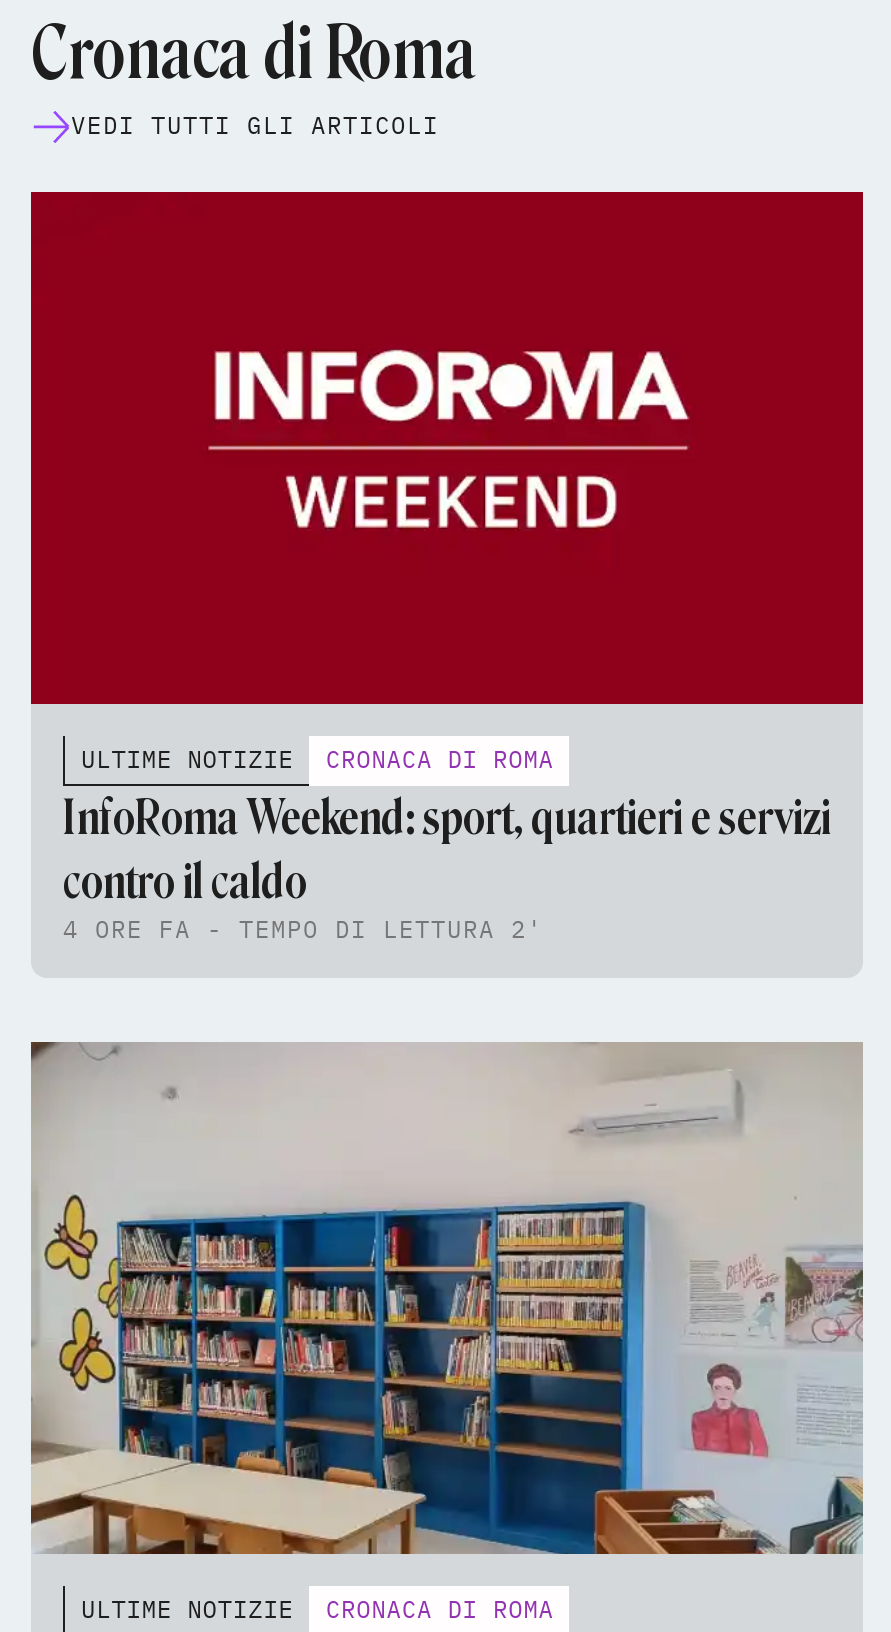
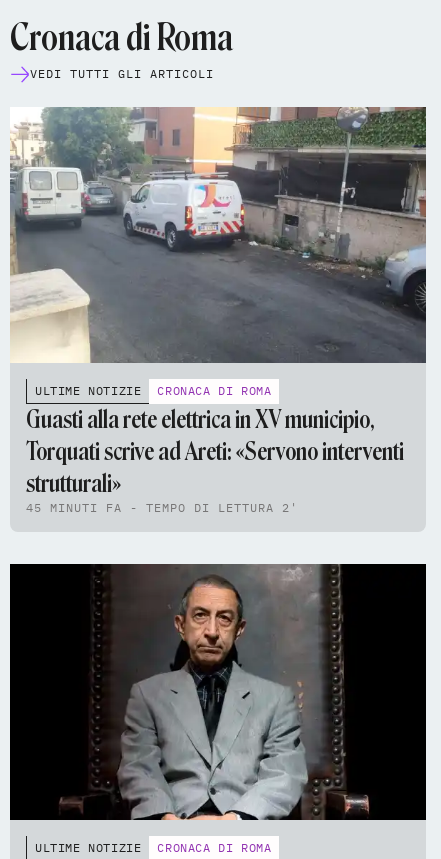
- [image]
+ [image]

- InfoRoma Weekend: sport, quartieri e servizi
- contro il caldo
- 4 ORE FA - TEMPO DI LETTURA 2'
+ Guasti alla rete elettrica in XV municipio,
+ Torquati scrive ad Areti: «Servono interventi
+ strutturali»
+ 45 MINUTI FA - TEMPO DI LETTURA 2'

- [image]
+ [image]
